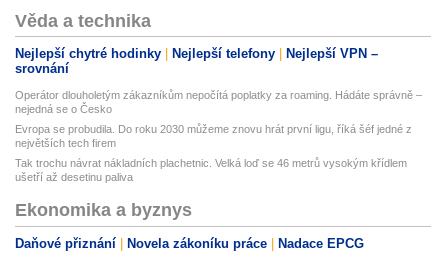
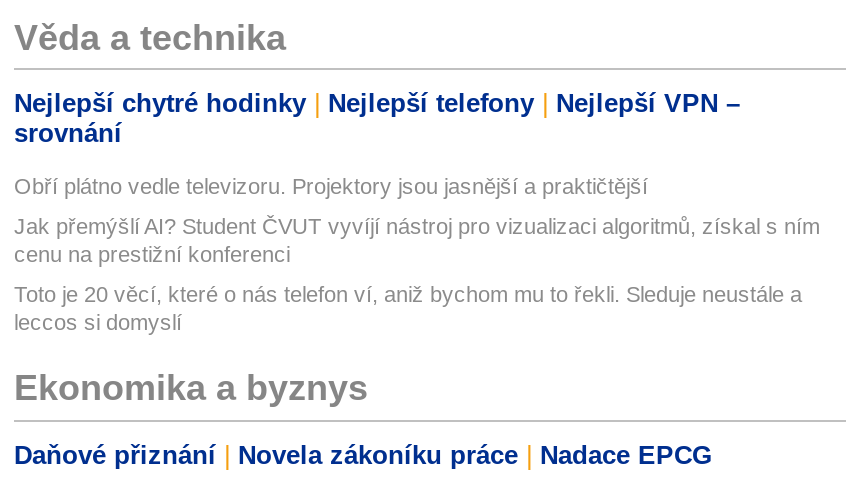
- Operátor dlouholetým zákazníkům nepočítá poplatky za roaming. Hádáte správně –
- nejedná se o Česko
+ Obří plátno vedle televizoru. Projektory jsou jasnější a praktičtější

- Evropa se probudila. Do roku 2030 můžeme znovu hrát první ligu, říká šéf jedné z
- největších tech firem
+ Jak přemýšlí AI? Student ČVUT vyvíjí nástroj pro vizualizaci algoritmů, získal s ním
+ cenu na prestižní konferenci

- Tak trochu návrat nákladních plachetnic. Velká loď se 46 metrů vysokým křídlem
- ušetří až desetinu paliva
+ Toto je 20 věcí, které o nás telefon ví, aniž bychom mu to řekli. Sleduje neustále a
+ leccos si domyslí
